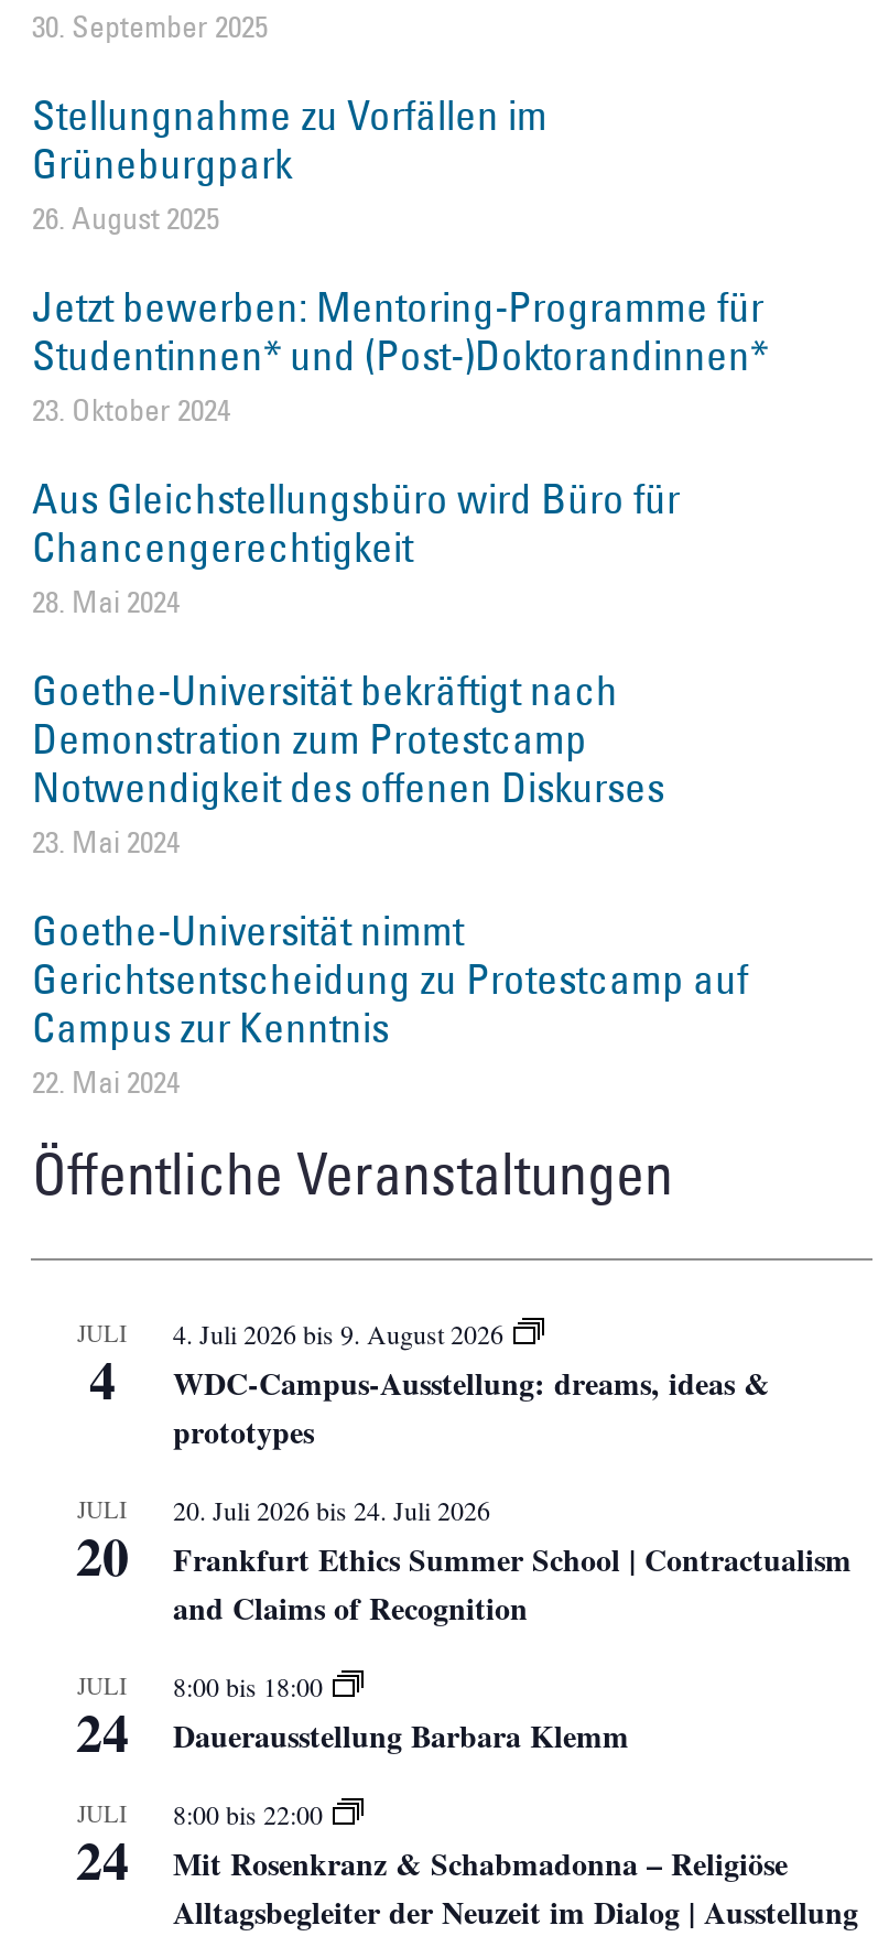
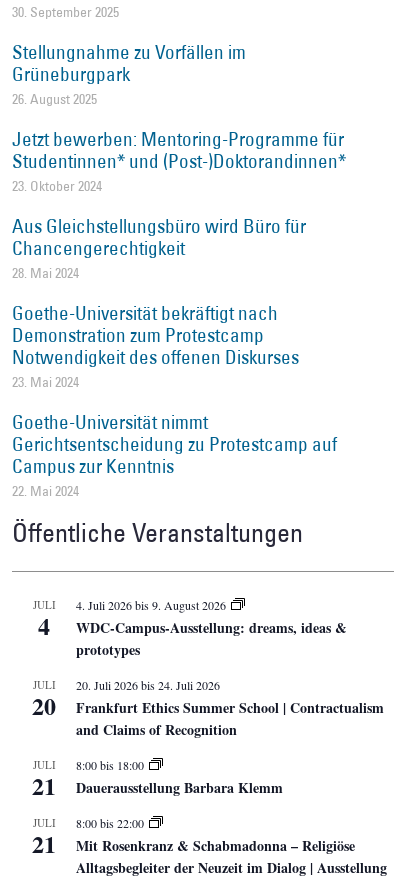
- 24 Dauerausstellung Barbara Klemm
+ 21 Dauerausstellung Barbara Klemm

- 24 Mit Rosenkranz & Schabmadonna – Religiöse
+ 21 Mit Rosenkranz & Schabmadonna – Religiöse
